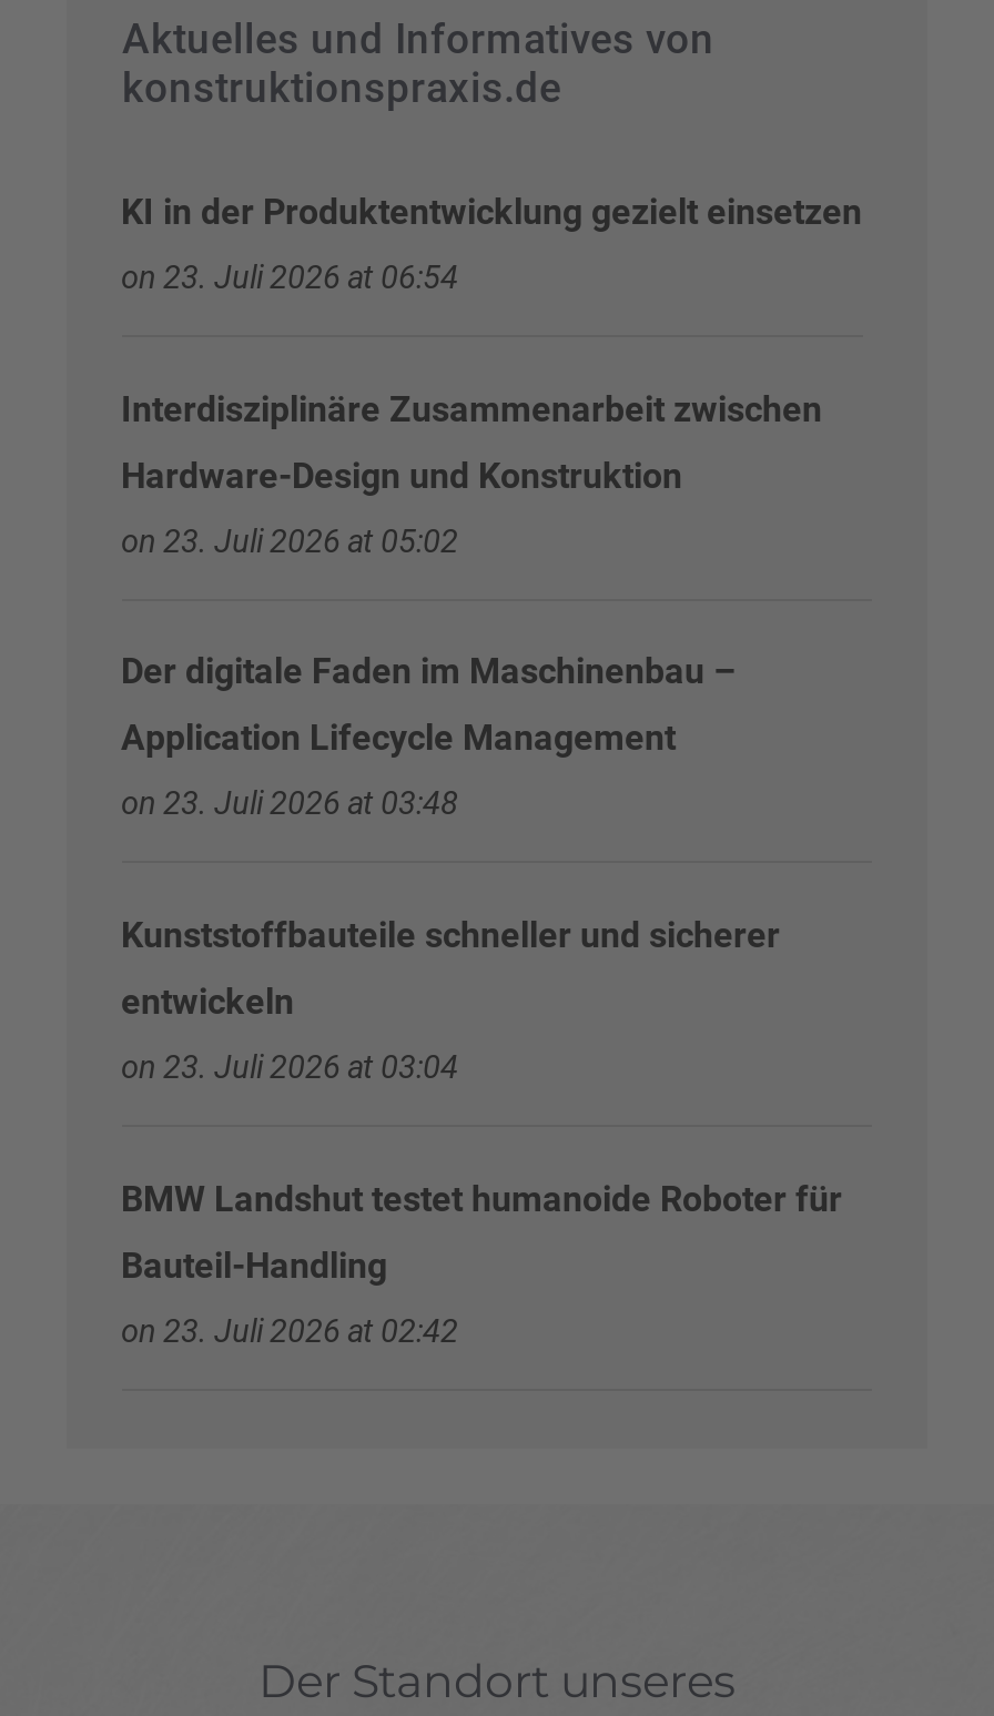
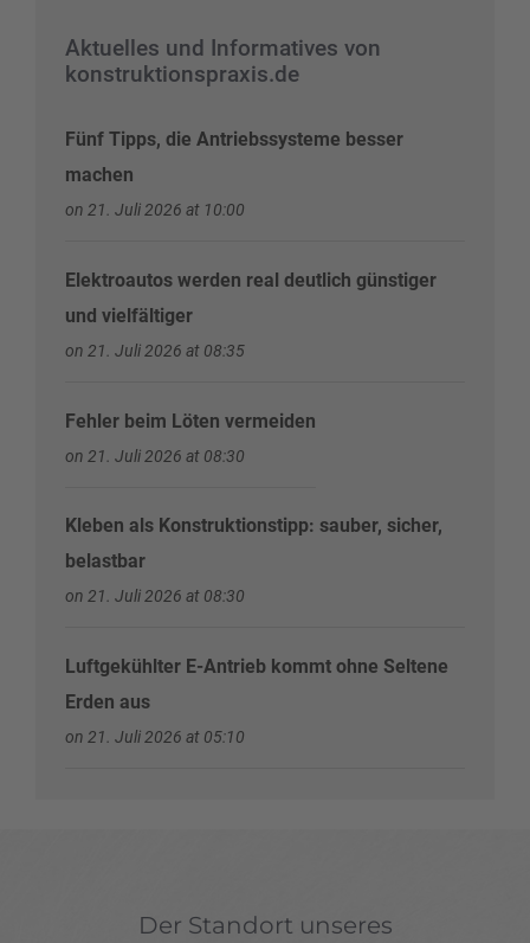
- KI in der Produktentwicklung gezielt einsetzen
+ Fünf Tipps, die Antriebssysteme besser

- on 23. Juli 2026 at 06:54
+ machen

- Interdisziplinäre Zusammenarbeit zwischen
+ on 21. Juli 2026 at 10:00

- Hardware-Design und Konstruktion
+ Elektroautos werden real deutlich günstiger

- on 23. Juli 2026 at 05:02
+ und vielfältiger

- Der digitale Faden im Maschinenbau –
+ on 21. Juli 2026 at 08:35

- Application Lifecycle Management
+ Fehler beim Löten vermeiden

- on 23. Juli 2026 at 03:48
+ on 21. Juli 2026 at 08:30

- Kunststoffbauteile schneller und sicherer
+ Kleben als Konstruktionstipp: sauber, sicher,

- entwickeln
+ belastbar

- on 23. Juli 2026 at 03:04
+ on 21. Juli 2026 at 08:30

- BMW Landshut testet humanoide Roboter für
+ Luftgekühlter E-Antrieb kommt ohne Seltene

- Bauteil-Handling
+ Erden aus

- on 23. Juli 2026 at 02:42
+ on 21. Juli 2026 at 05:10
